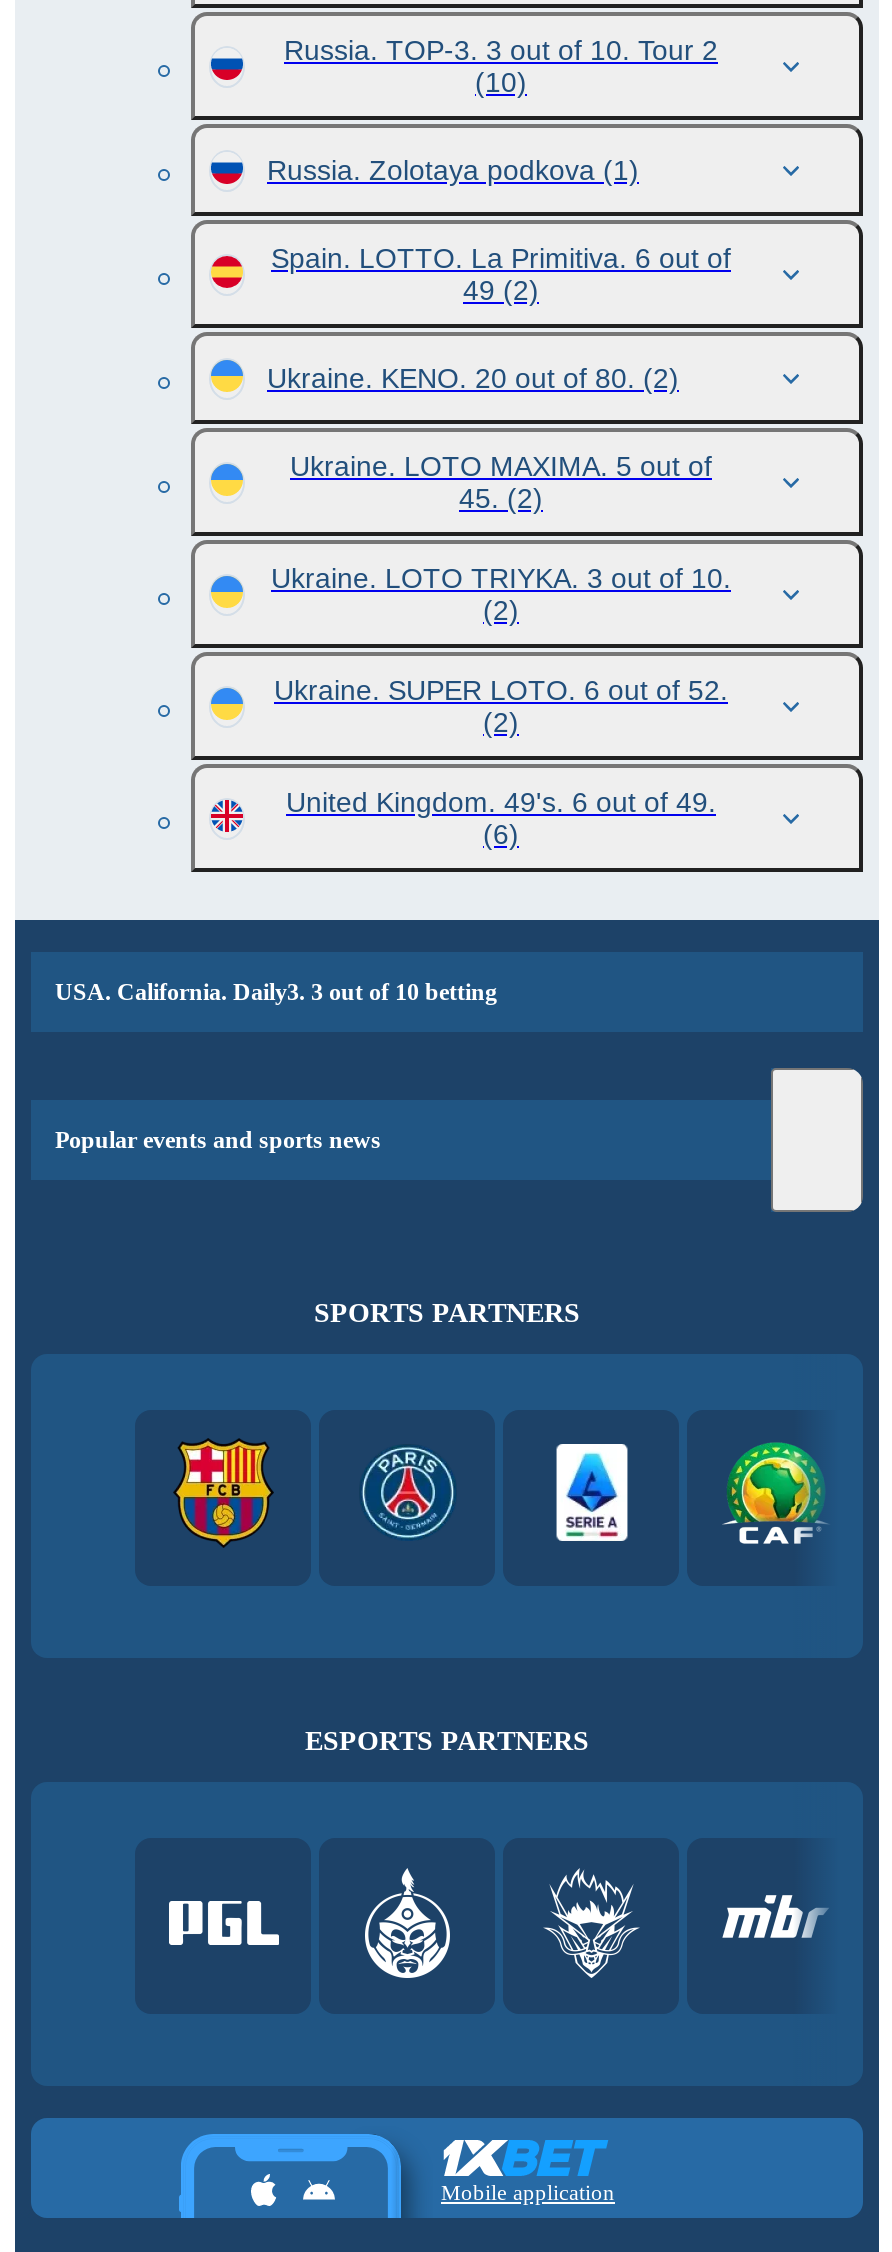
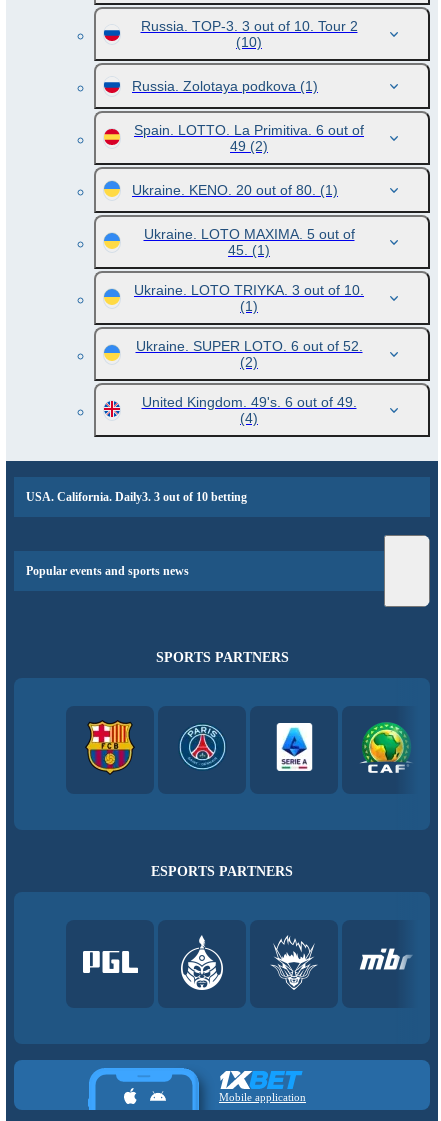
- Ukraine. KENO. 20 out of 80. (2)
+ Ukraine. KENO. 20 out of 80. (1)

- 45. (2)
+ 45. (1)

- (2)
+ (1)

- (6)
+ (4)
